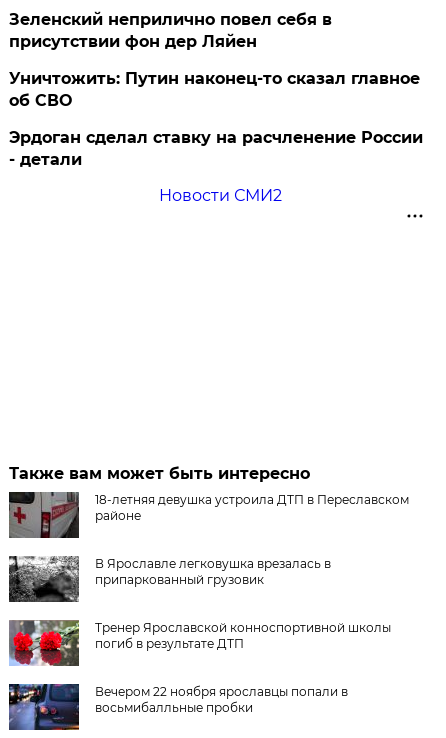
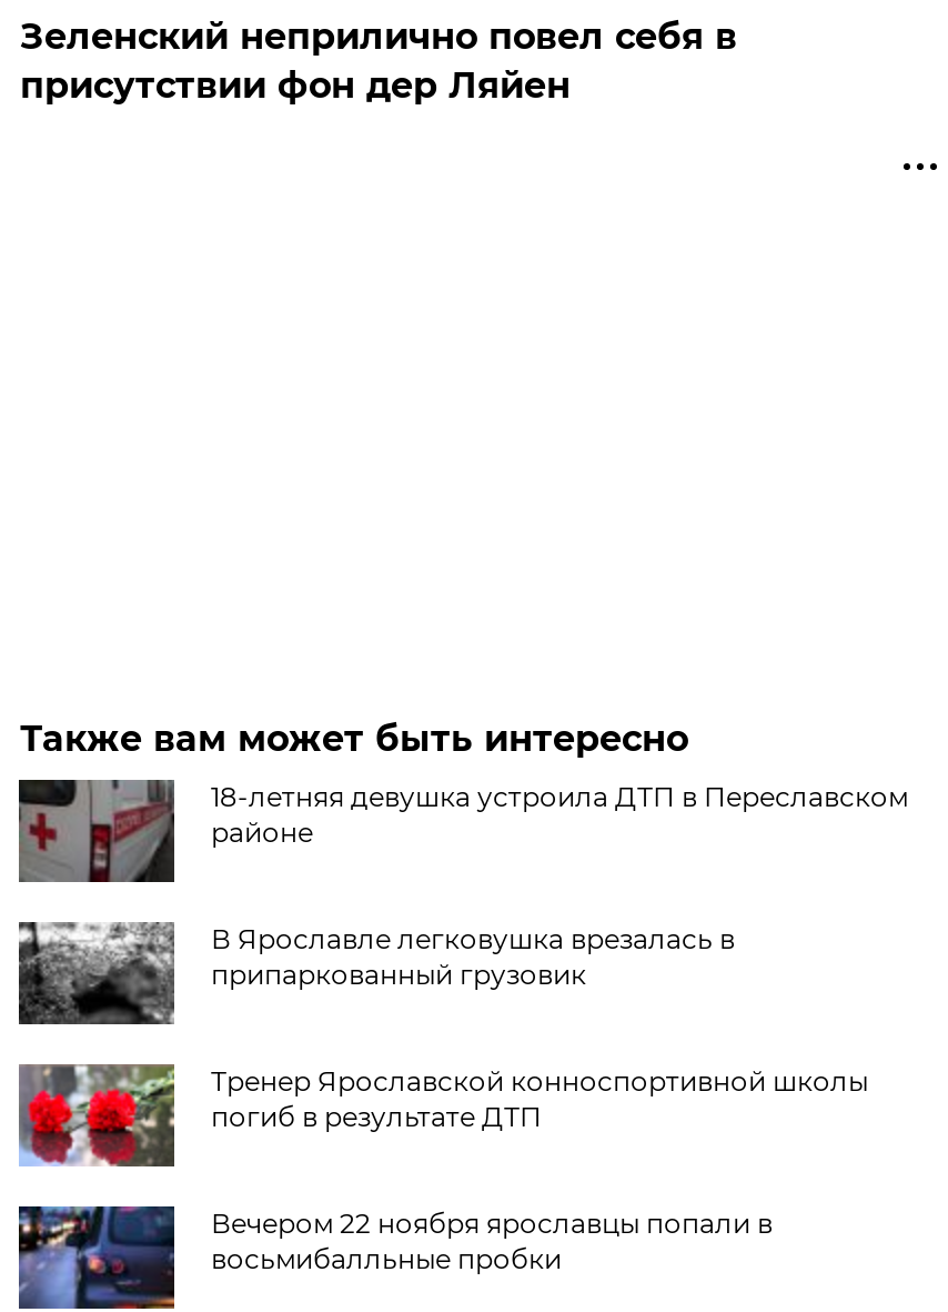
- Уничтожить: Путин наконец-то сказал главное
- об СВО
- Эрдоган сделал ставку на расчленение России
- - детали
- Новости СМИ2
